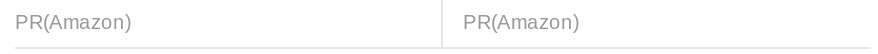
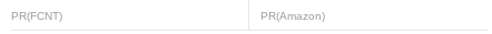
- PR(Amazon)
+ PR(FCNT)
